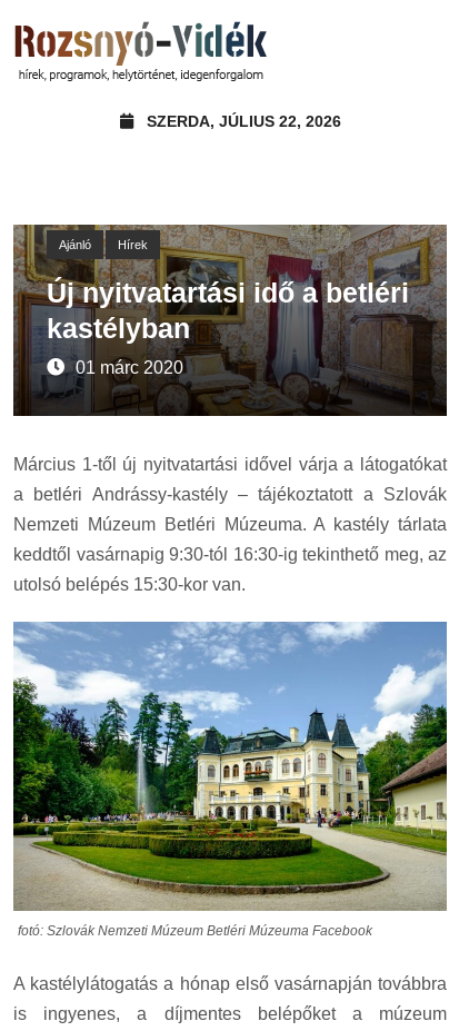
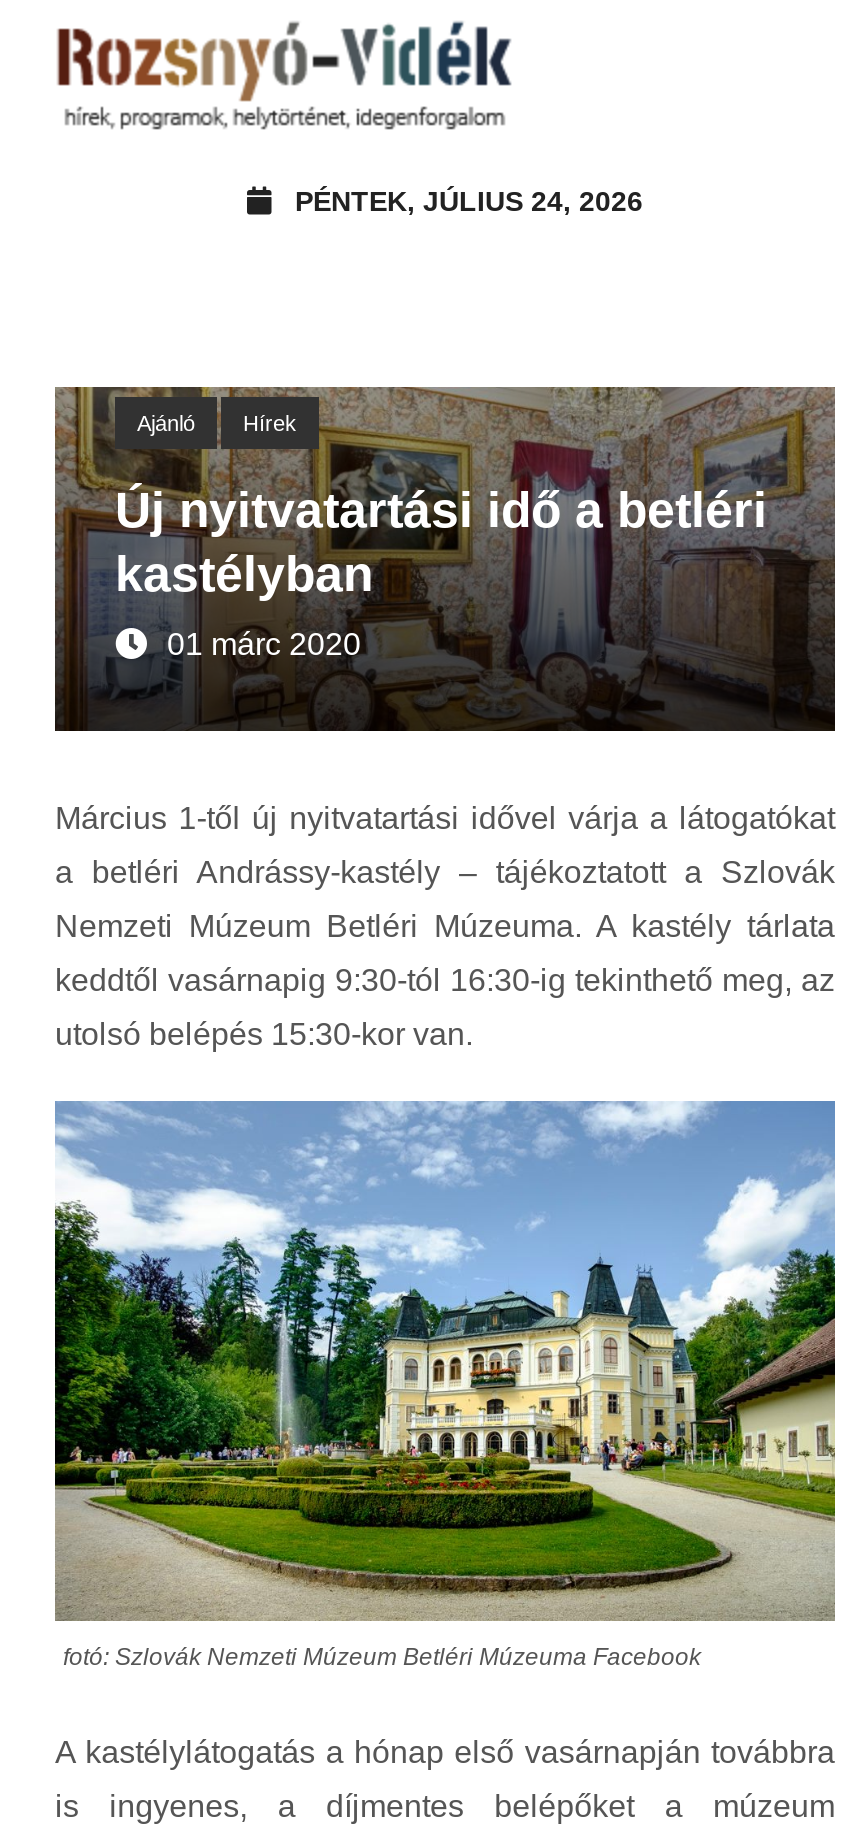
- SZERDA, JÚLIUS 22, 2026
+ PÉNTEK, JÚLIUS 24, 2026
